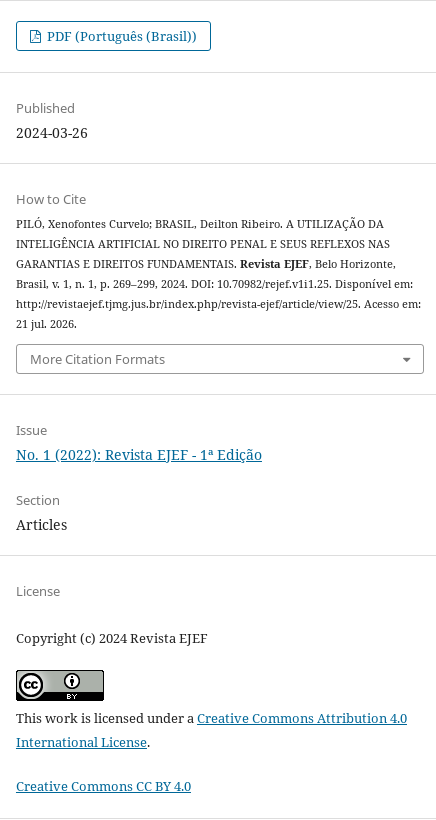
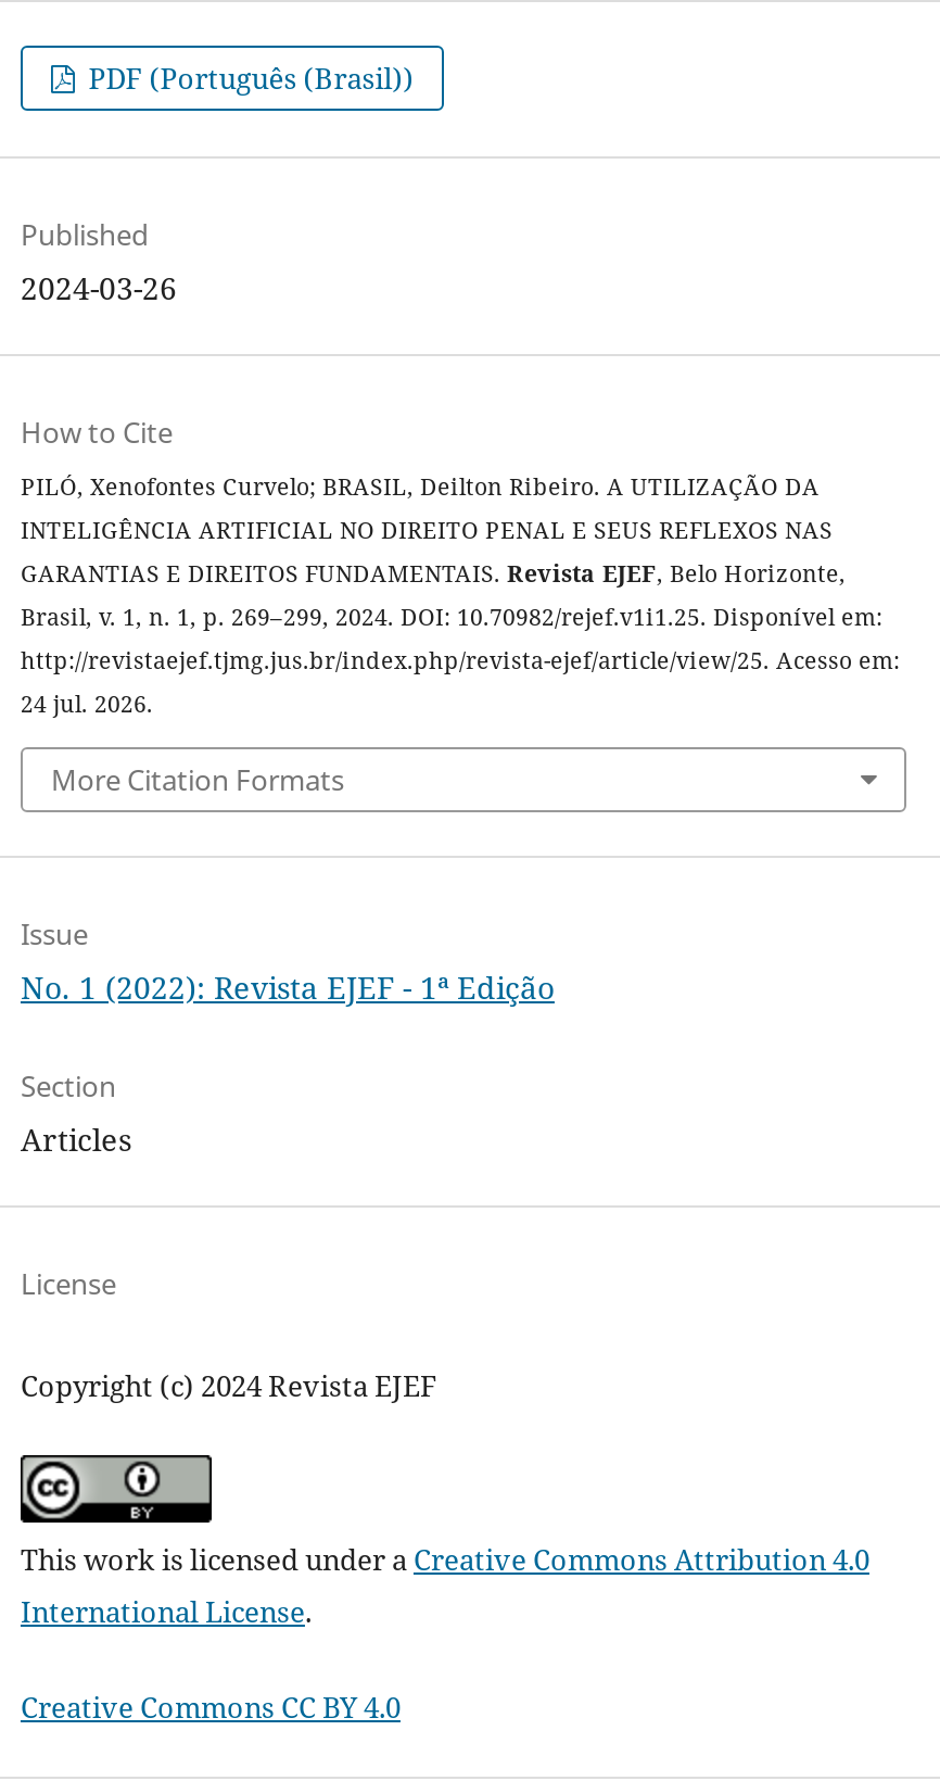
- 21 jul. 2026.
+ 24 jul. 2026.
